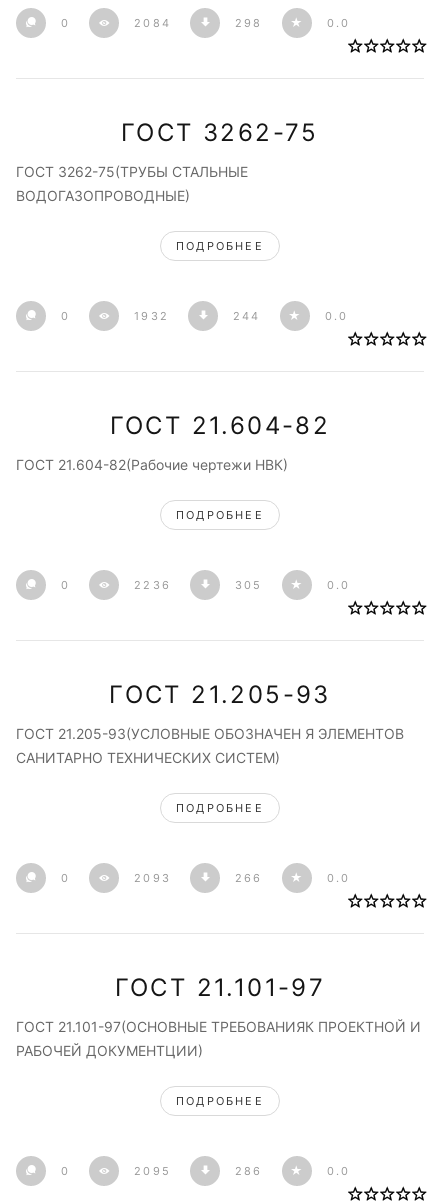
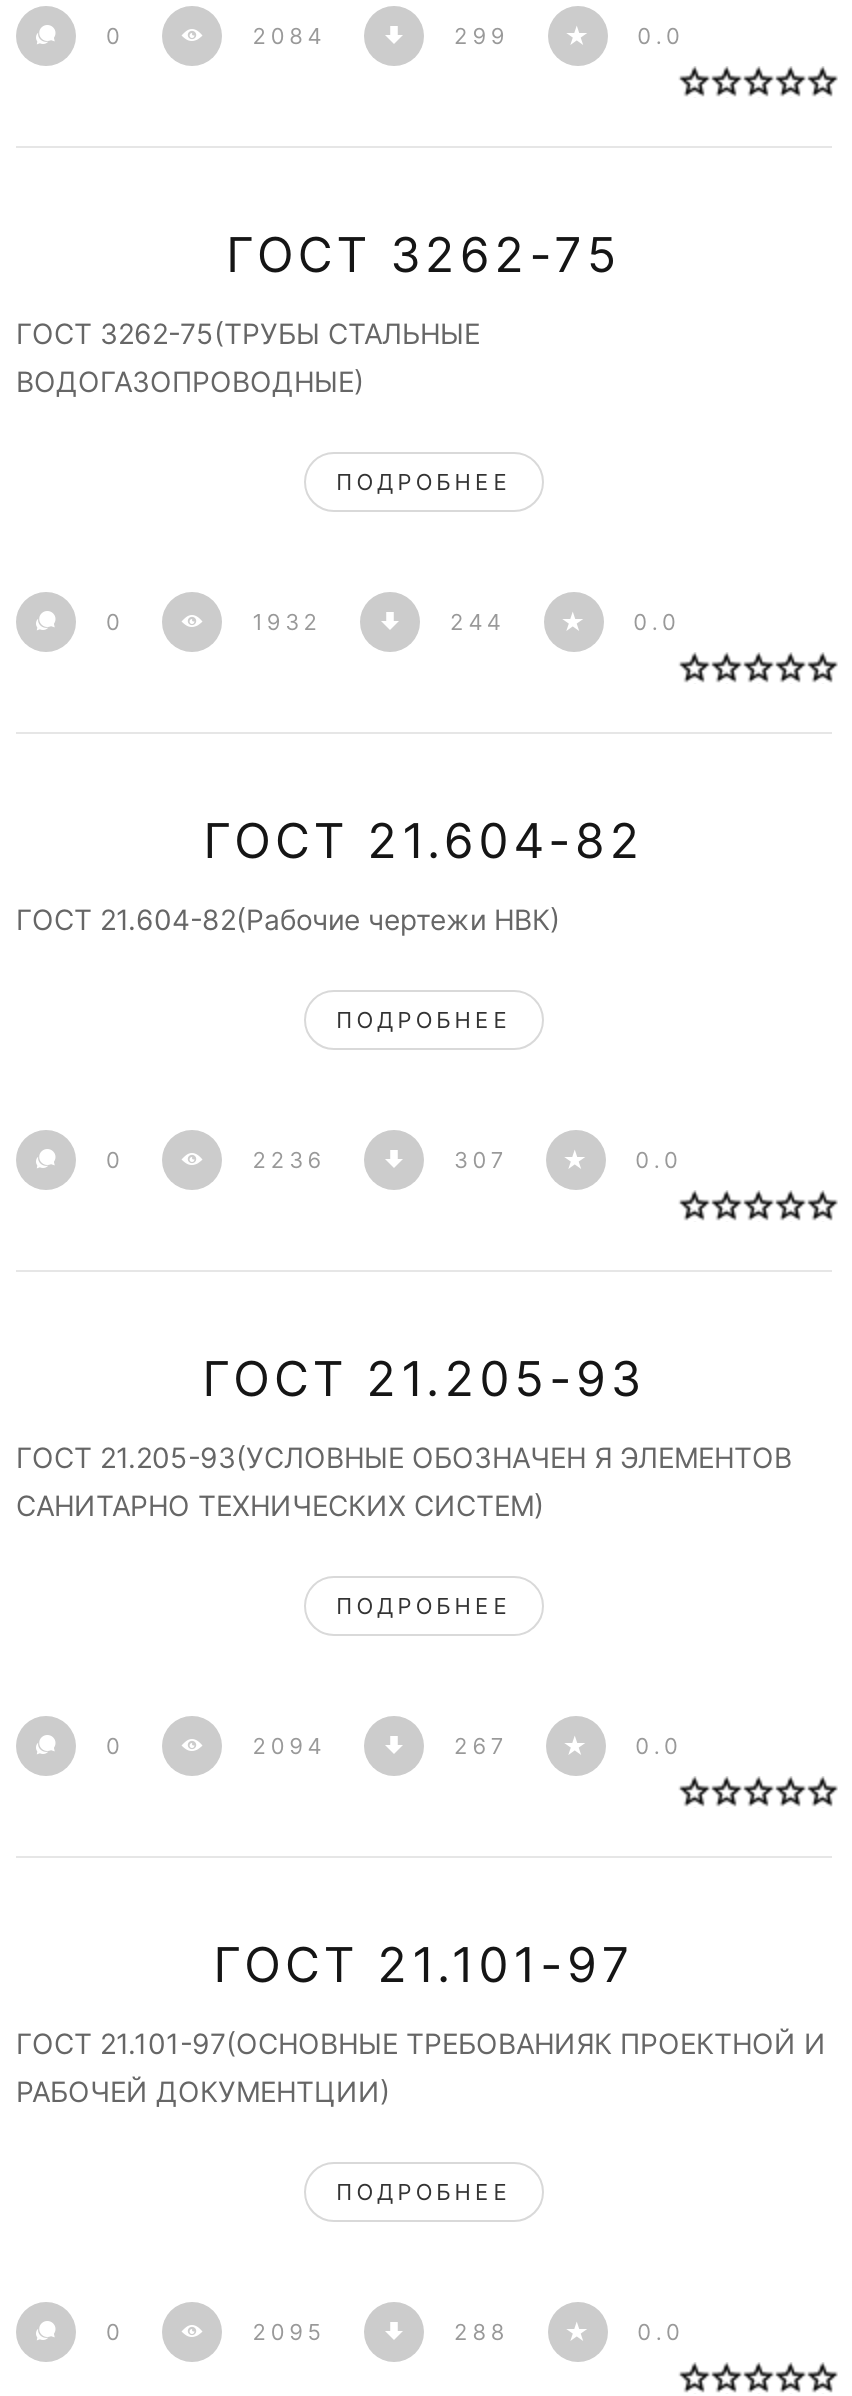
- 298
+ 299

- 305
+ 307

- 2093
+ 2094

- 266
+ 267

- 286
+ 288
